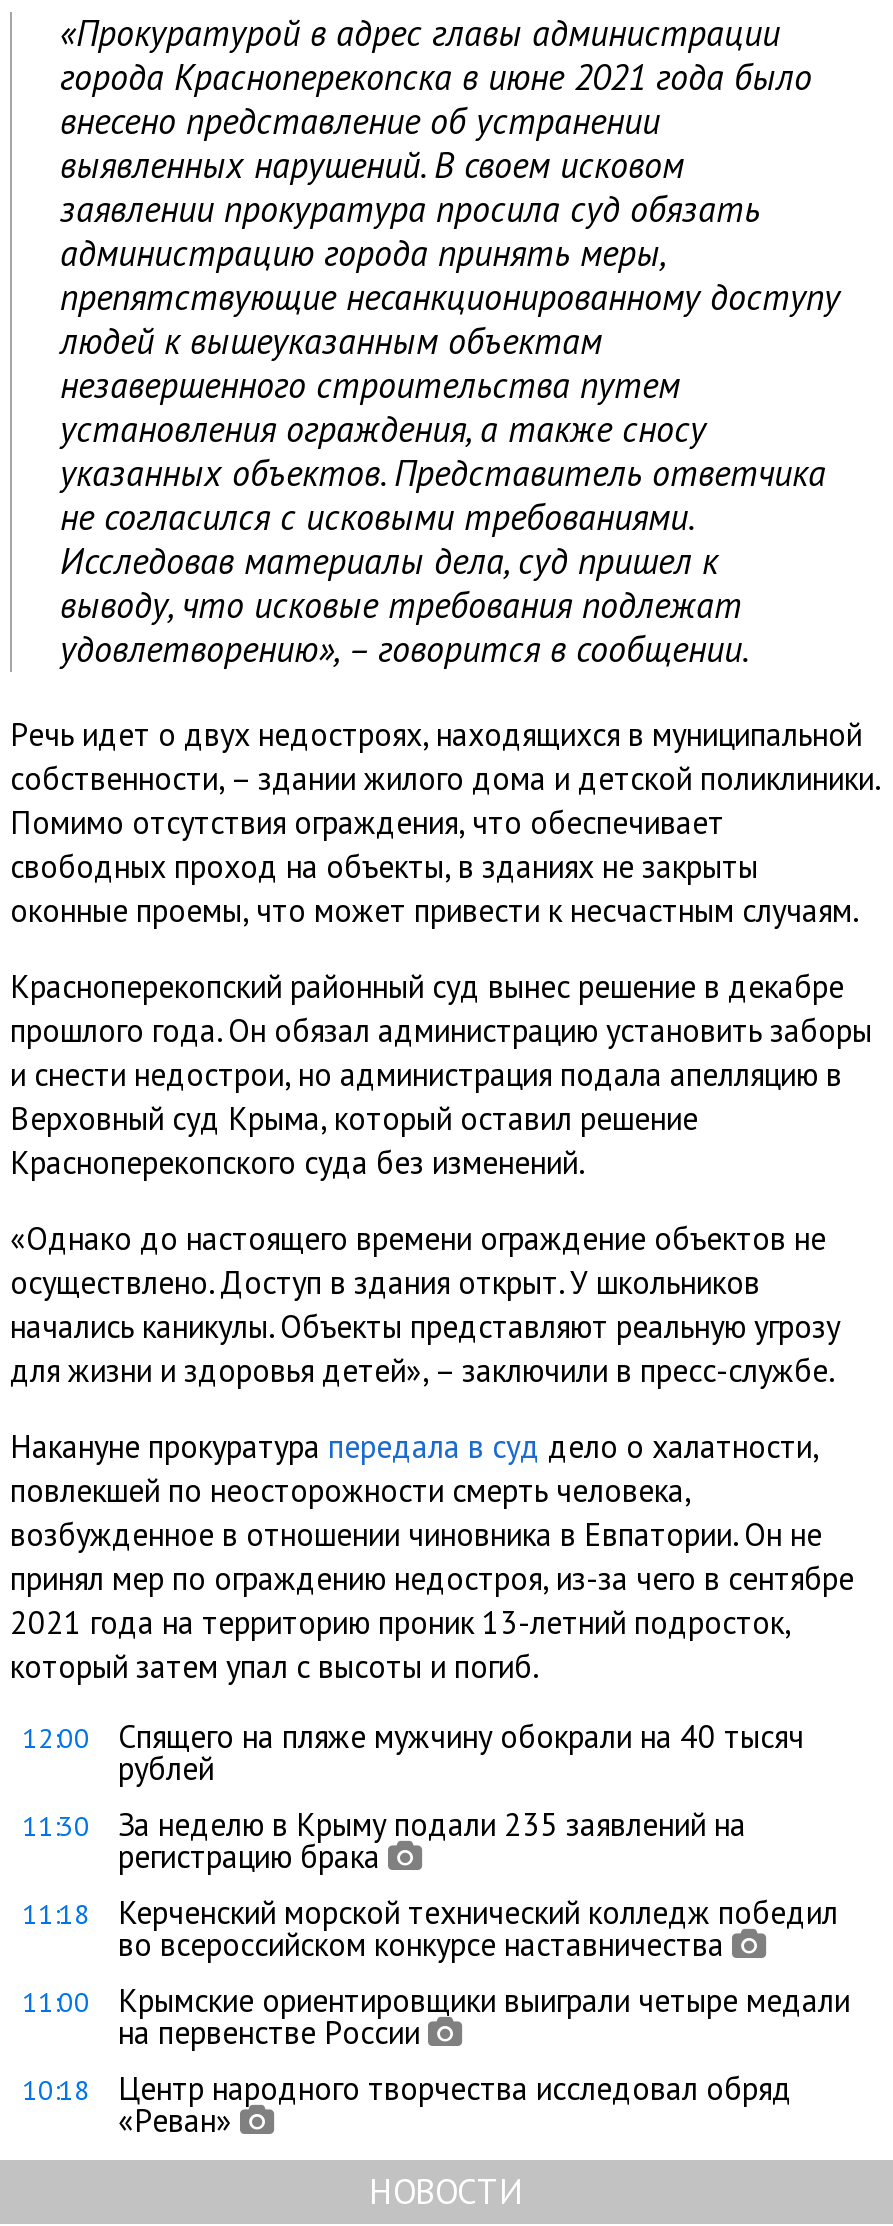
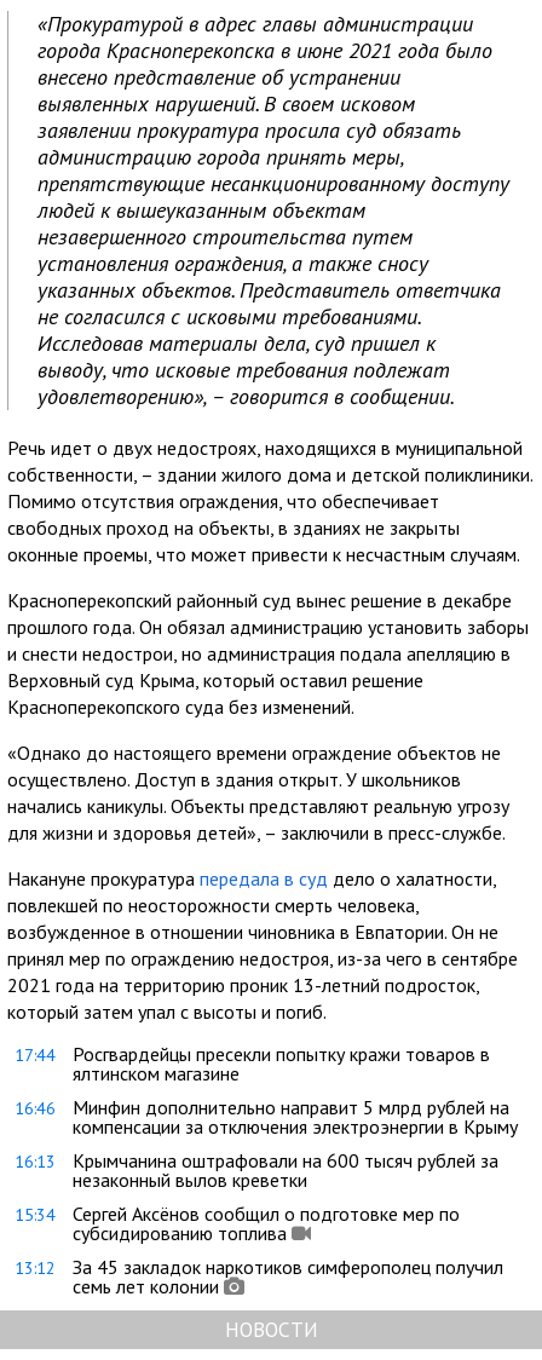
- 12:00
- Спящего на пляже мужчину обокрали на 40 тысяч
- рублей
+ 17:44
+ Росгвардейцы пресекли попытку кражи товаров в
+ ялтинском магазине

- 11:30
- За неделю в Крыму подали 235 заявлений на
- регистрацию брака
+ 16:46
+ Минфин дополнительно направит 5 млрд рублей на
+ компенсации за отключения электроэнергии в Крыму

- 11:18
- Керченский морской технический колледж победил
- во всероссийском конкурсе наставничества
+ 16:13
+ Крымчанина оштрафовали на 600 тысяч рублей за
+ незаконный вылов креветки

- 11:00
- Крымские ориентировщики выиграли четыре медали
- на первенстве России
+ 15:34
+ Сергей Аксёнов сообщил о подготовке мер по
+ субсидированию топлива

- 10:18
- Центр народного творчества исследовал обряд
- «Реван»
+ 13:12
+ За 45 закладок наркотиков симферополец получил
+ семь лет колонии
